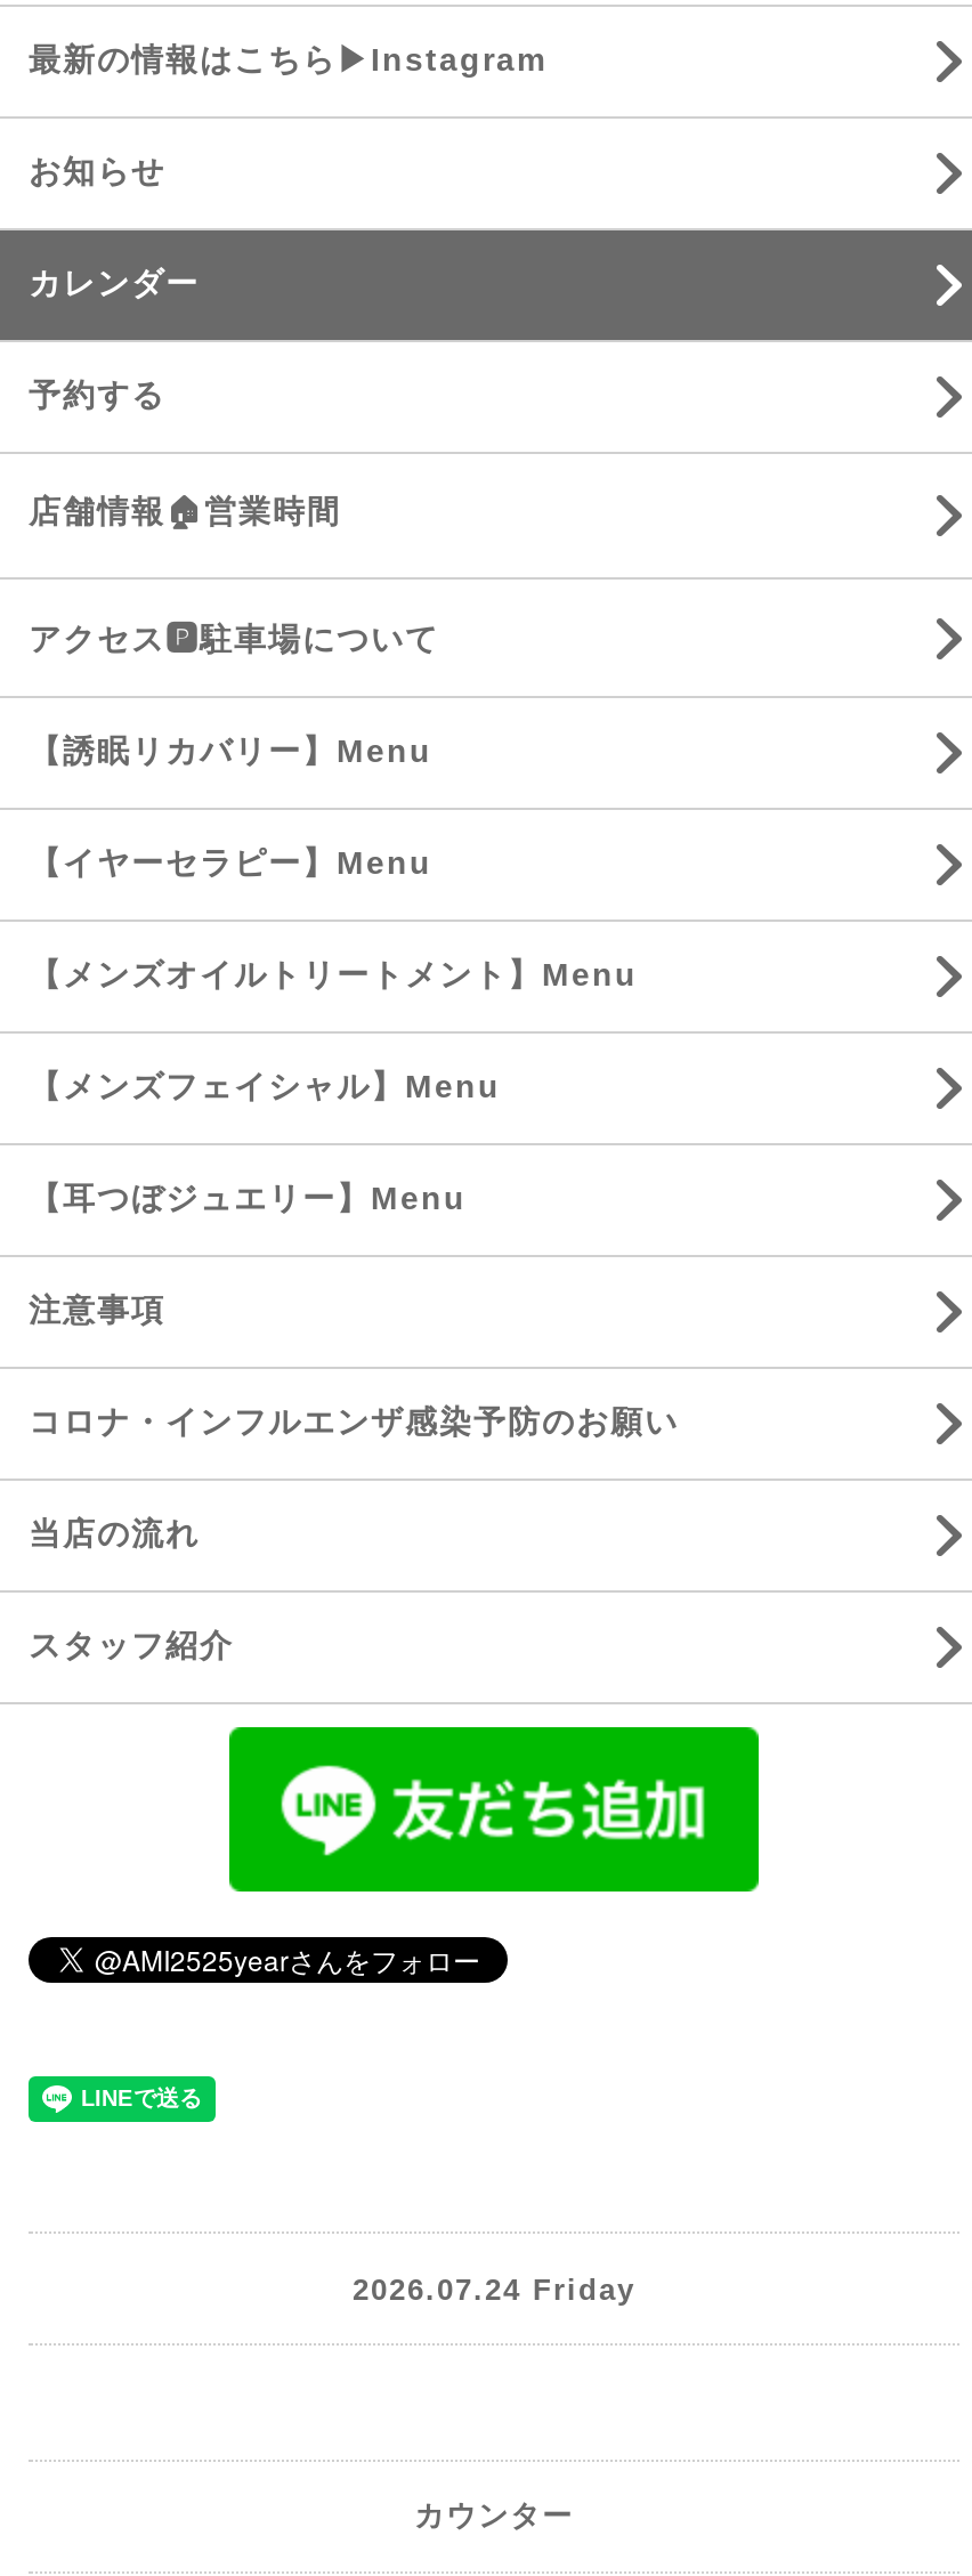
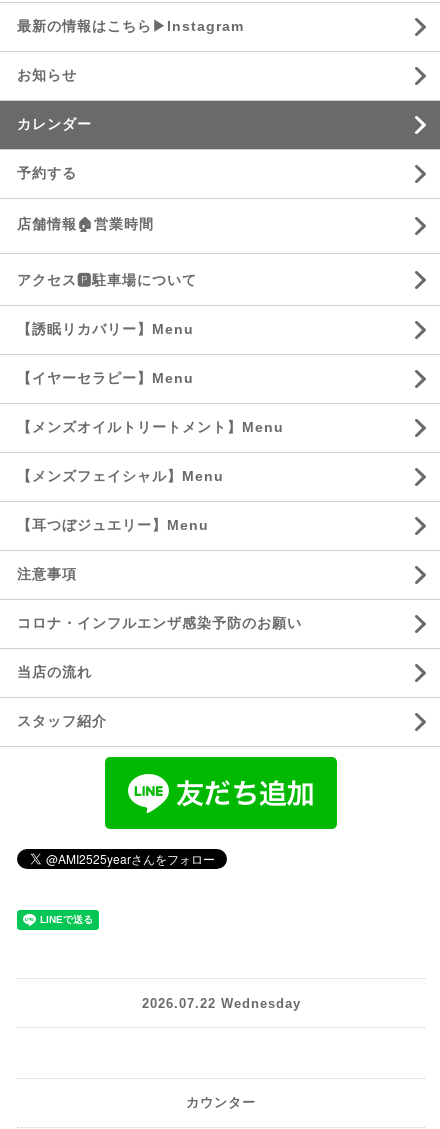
- 2026.07.24 Friday
+ 2026.07.22 Wednesday
